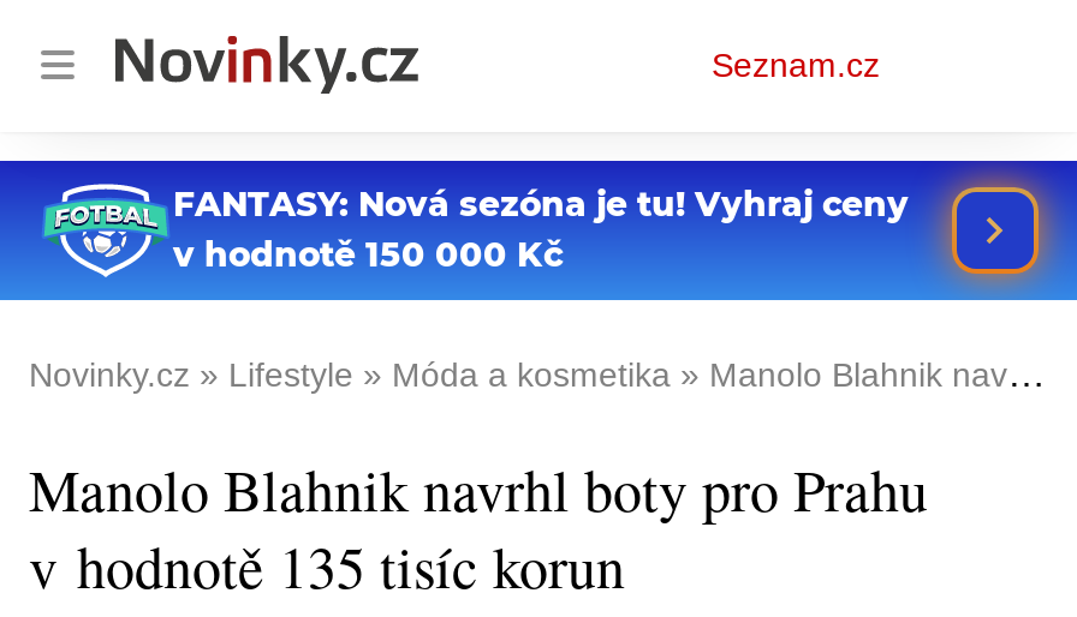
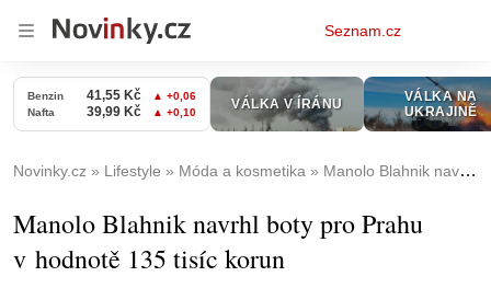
- [image]
+ [image]
